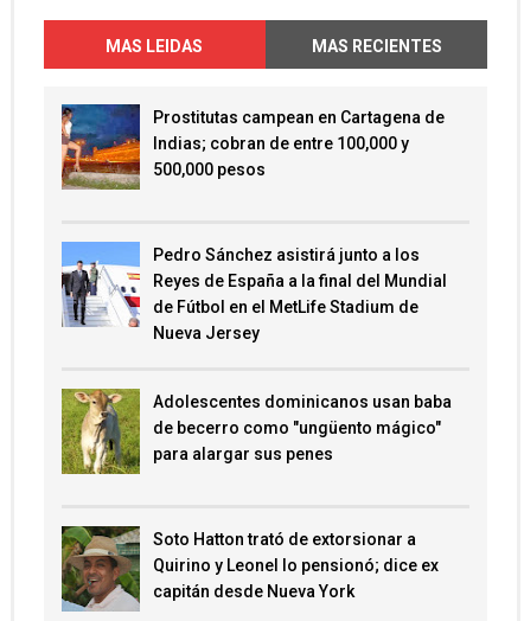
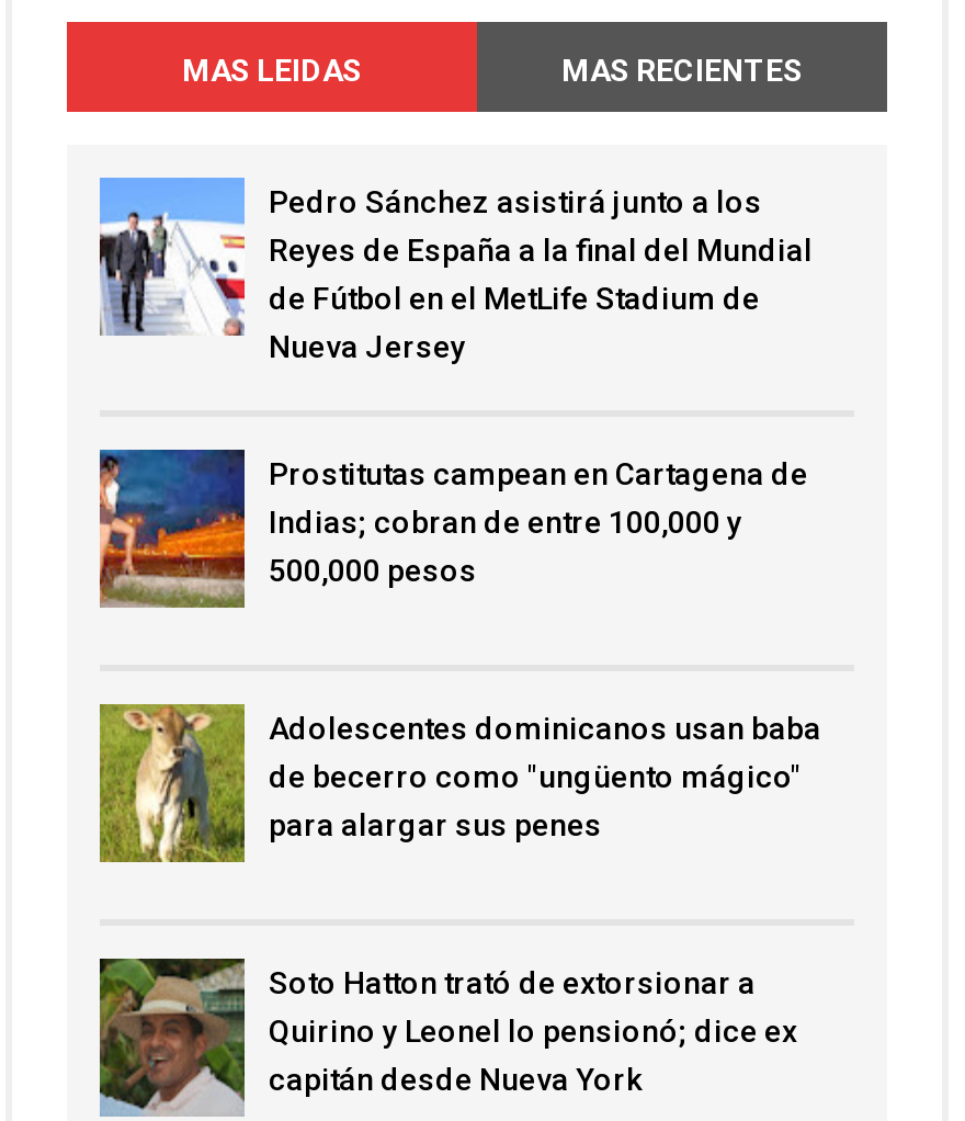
moved down: [image] | Prostitutas campean en Cartagena de | Indias; cobran de entre 100,000 y | 500,000 pesos

moved up: [image] | Pedro Sánchez asistirá junto a los | Reyes de España a la final del Mundial | de Fútbol en el MetLife Stadium de | Nueva Jersey
